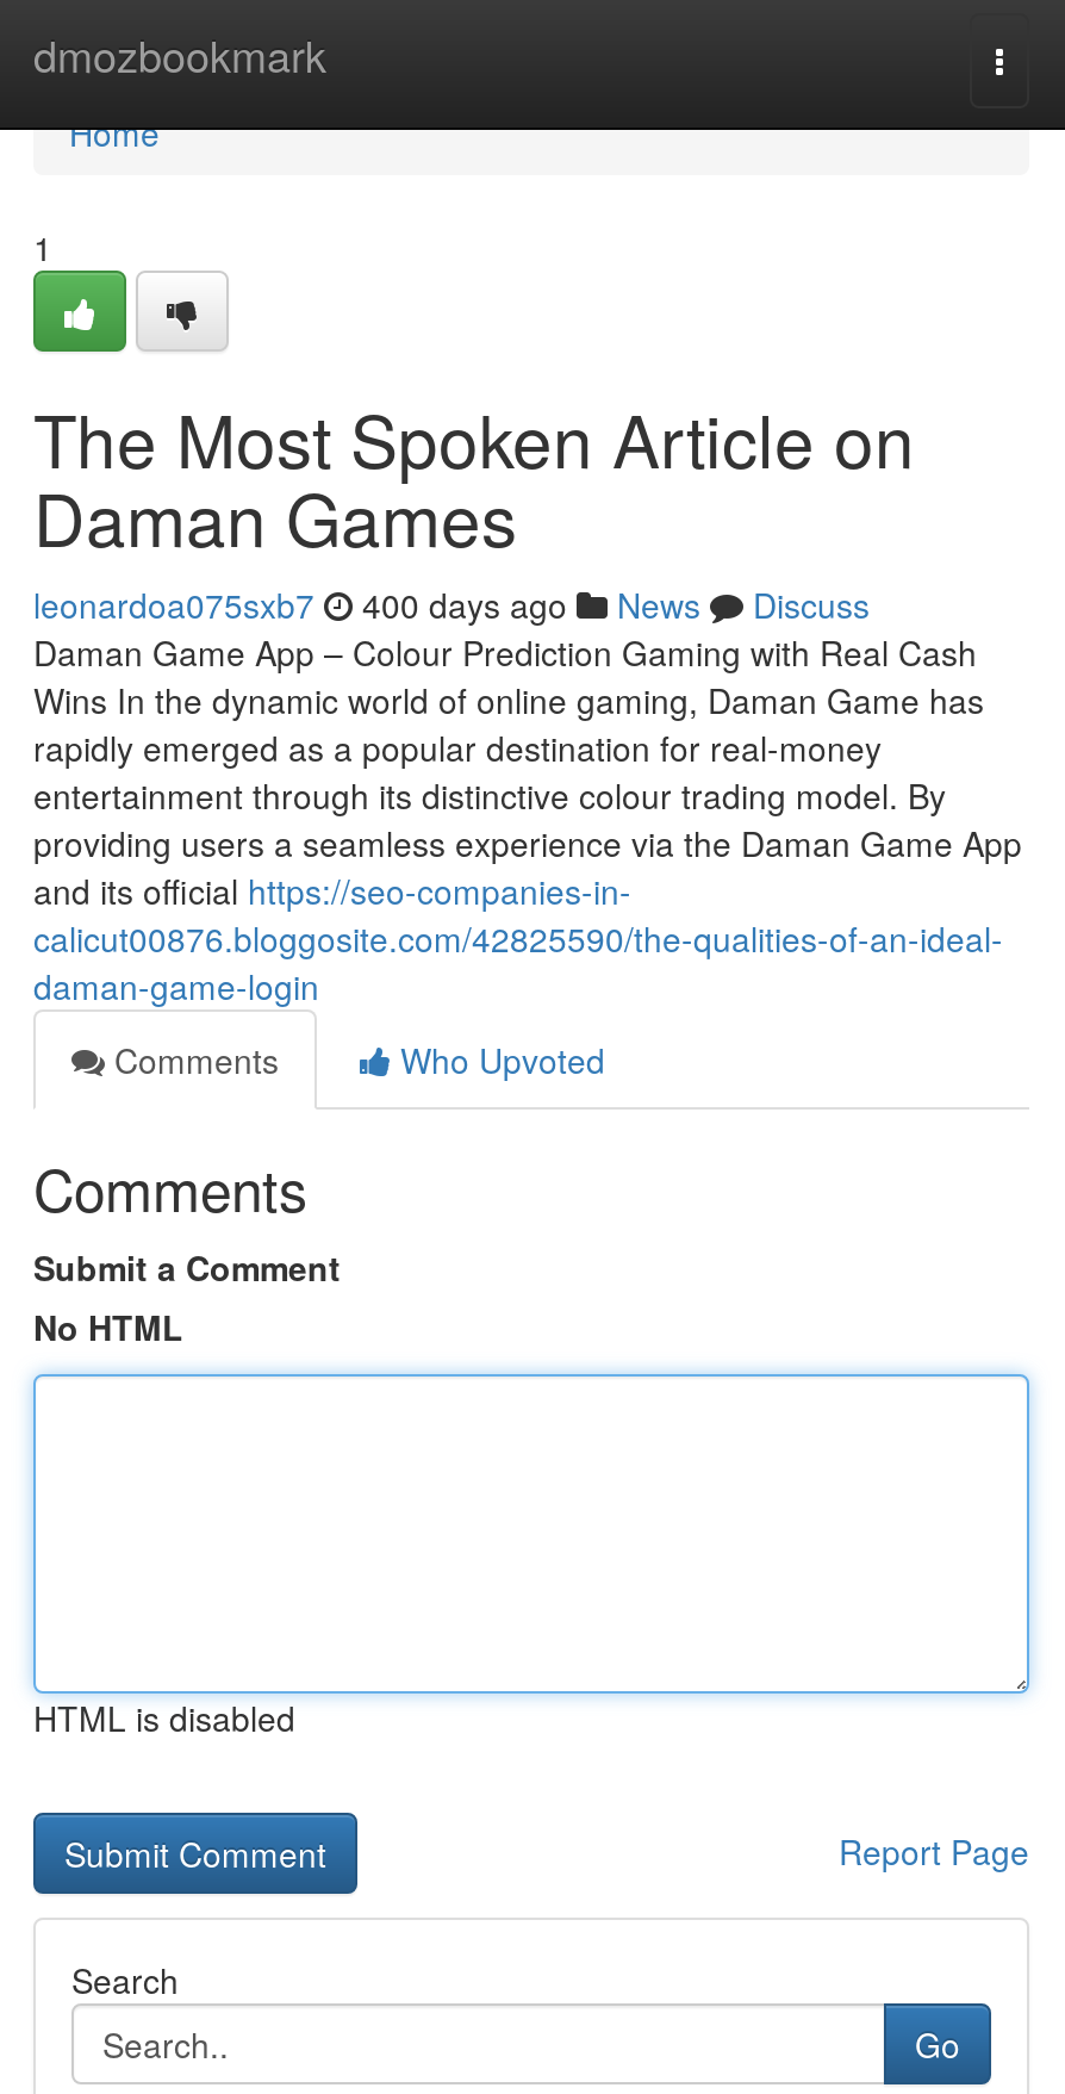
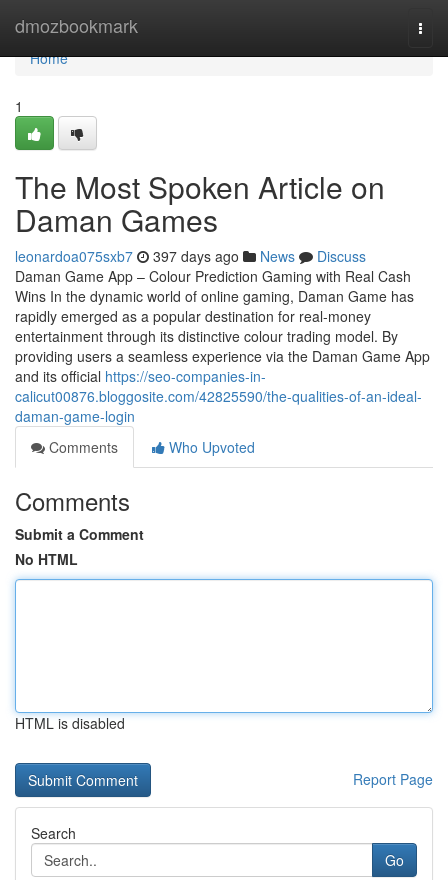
- leonardoa075sxb7 400 days ago News Discuss
+ leonardoa075sxb7 397 days ago News Discuss
